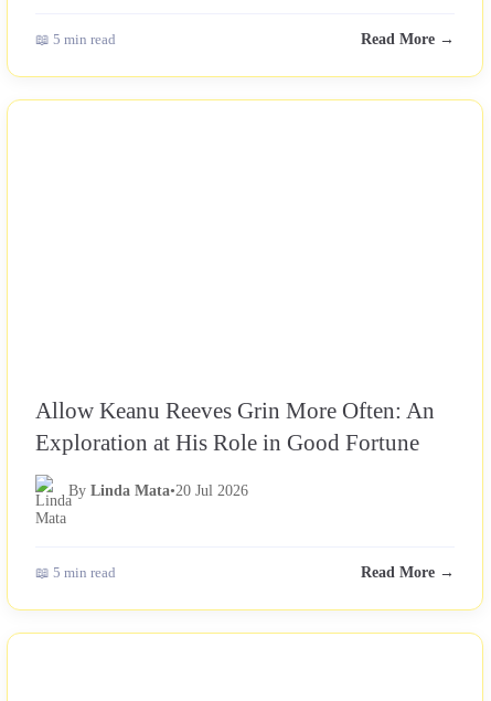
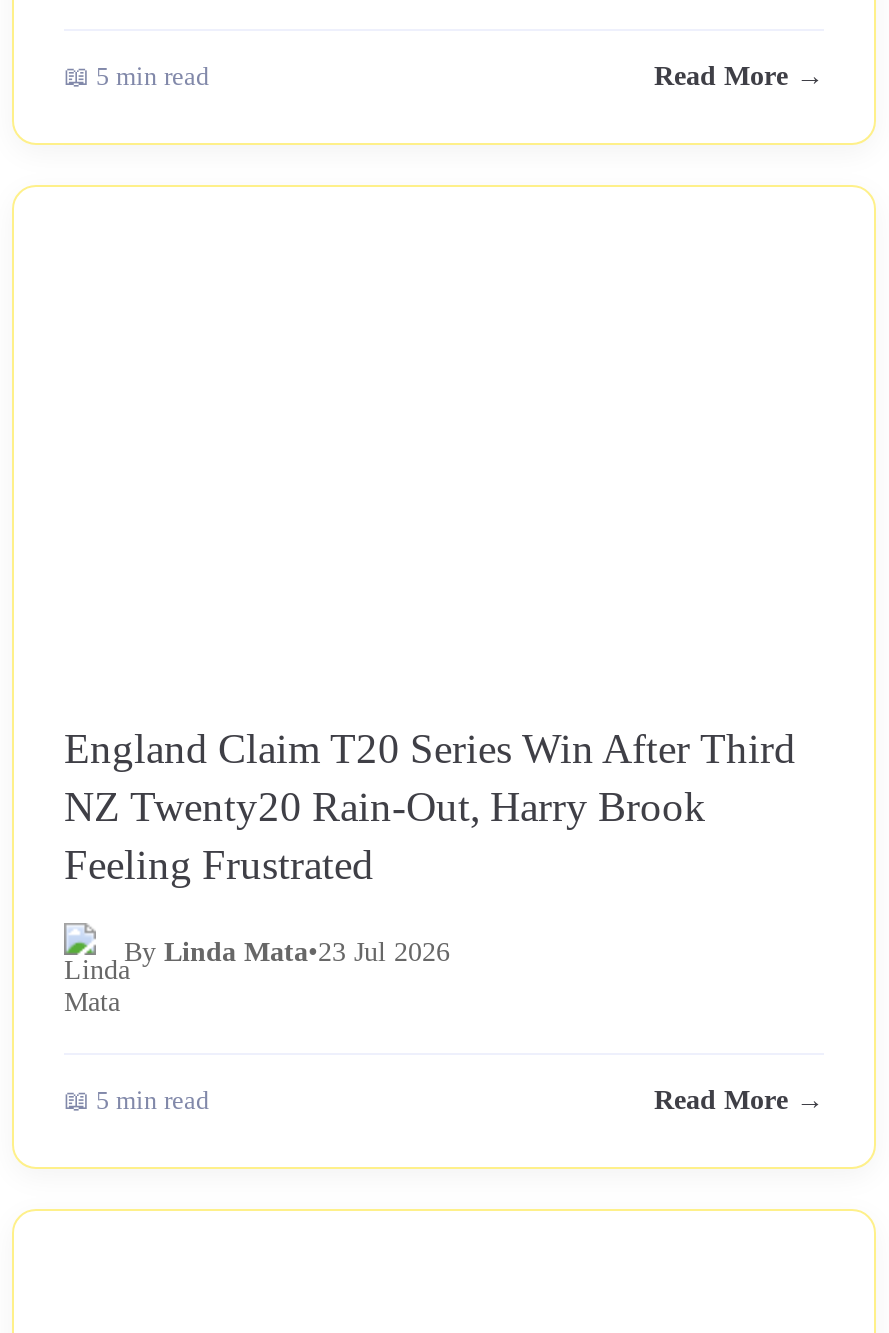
- Allow Keanu Reeves Grin More Often: An
- Exploration at His Role in Good Fortune
+ England Claim T20 Series Win After Third
+ NZ Twenty20 Rain-Out, Harry Brook
+ Feeling Frustrated

- By Linda Mata•20 Jul 2026
+ By Linda Mata•23 Jul 2026
